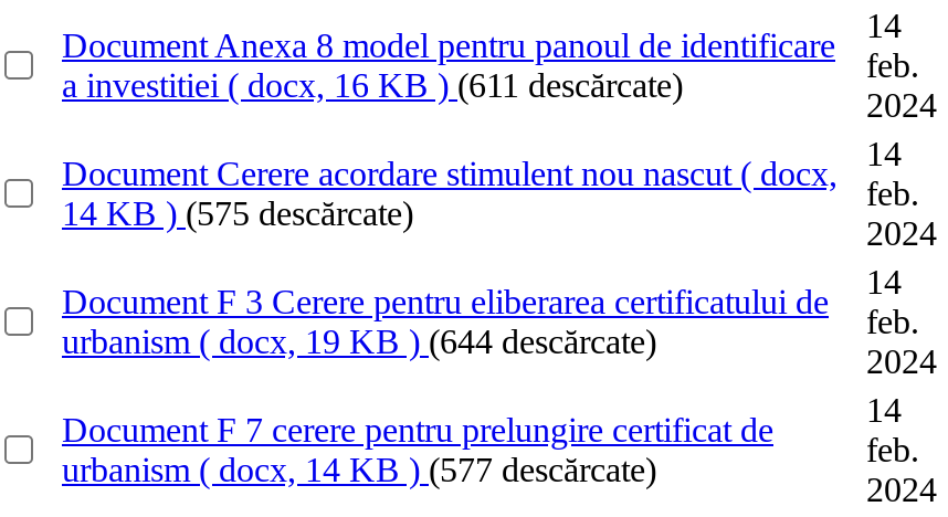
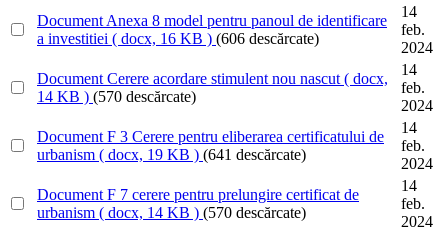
- a investitiei ( docx, 16 KB ) (611 descărcate)
+ a investitiei ( docx, 16 KB ) (606 descărcate)

- 14 KB ) (575 descărcate)
+ 14 KB ) (570 descărcate)

- urbanism ( docx, 19 KB ) (644 descărcate)
+ urbanism ( docx, 19 KB ) (641 descărcate)

- urbanism ( docx, 14 KB ) (577 descărcate)
+ urbanism ( docx, 14 KB ) (570 descărcate)
